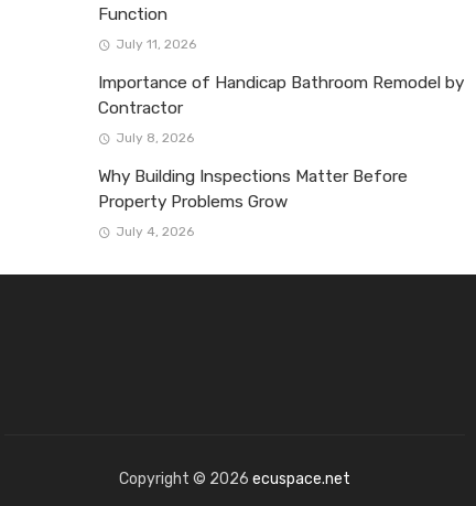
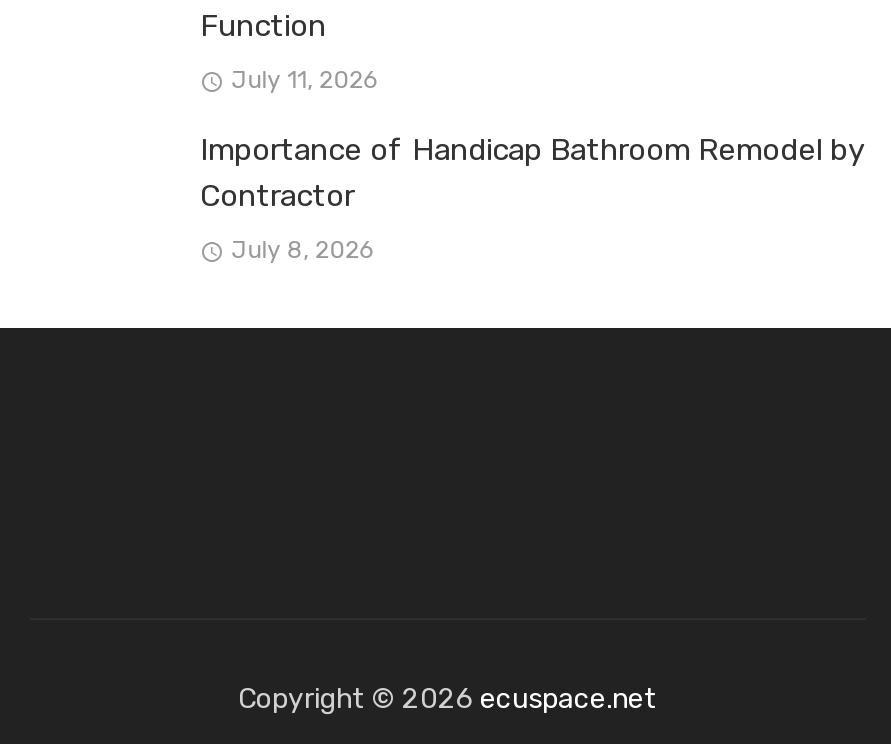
- Why Building Inspections Matter Before
- Property Problems Grow
- July 4, 2026
